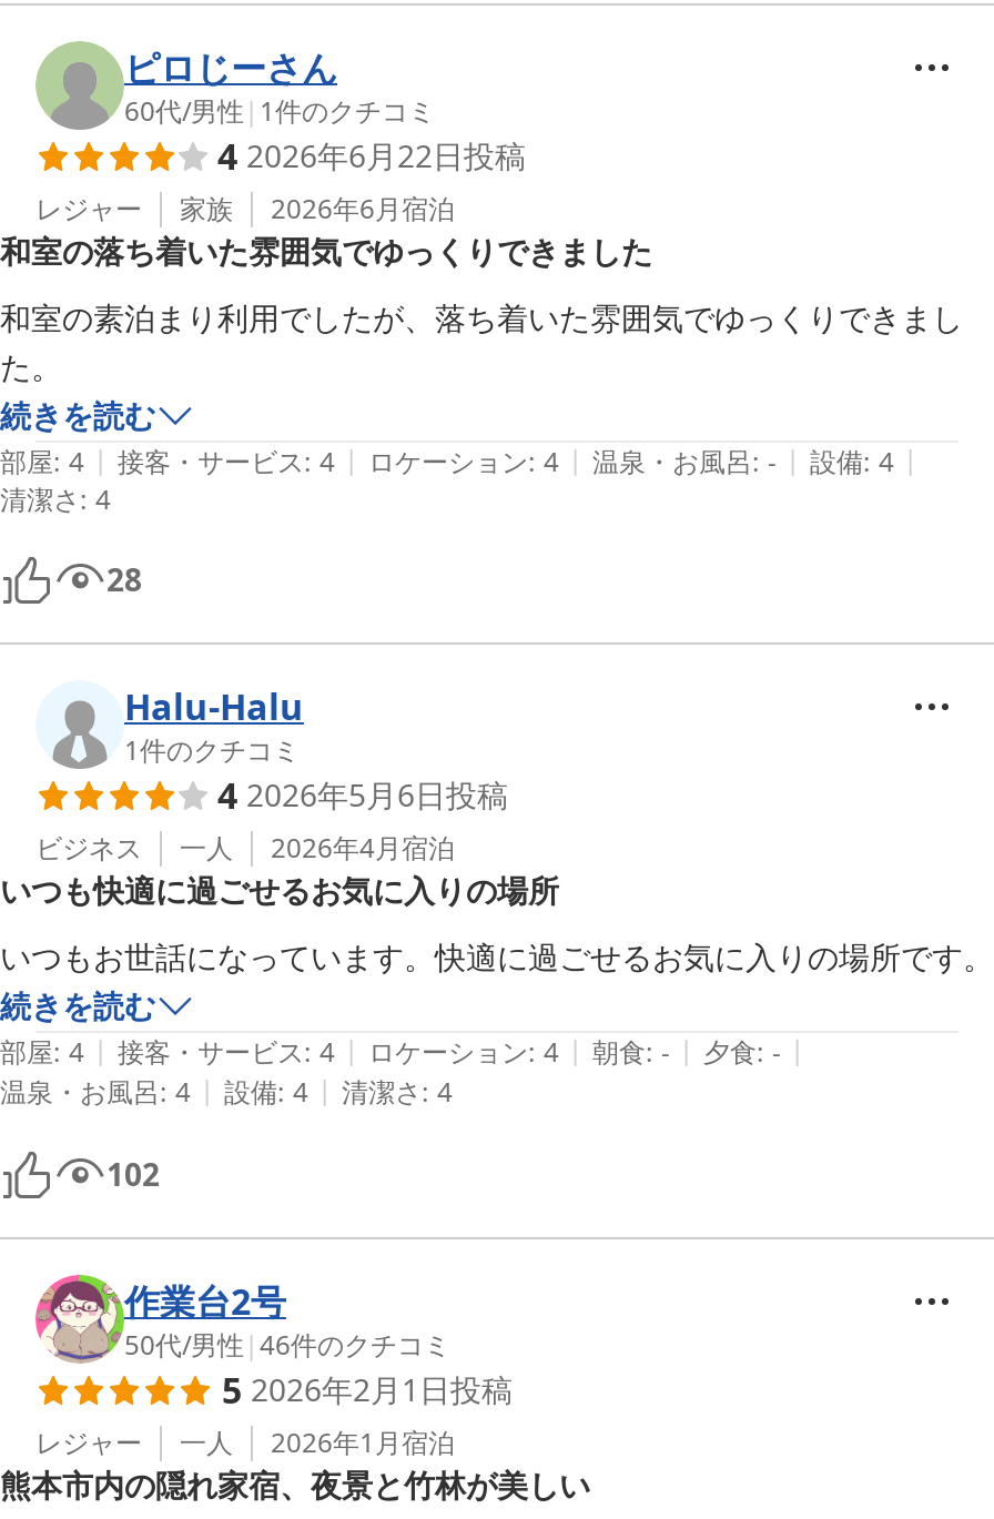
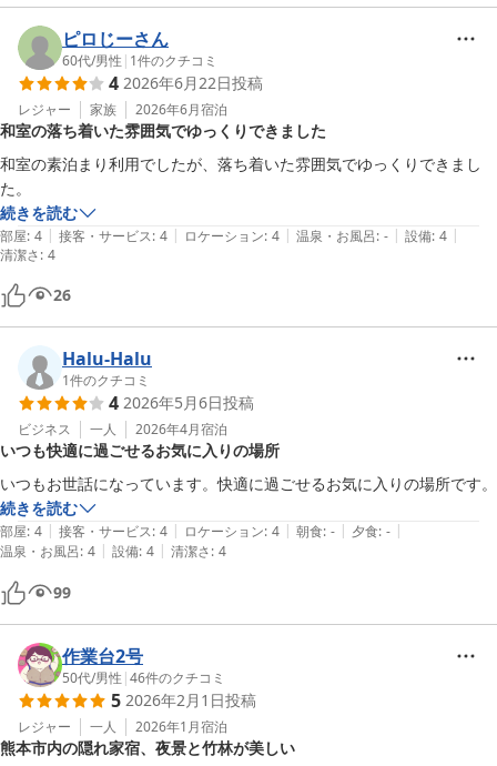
- 28
+ 26

- 102
+ 99
